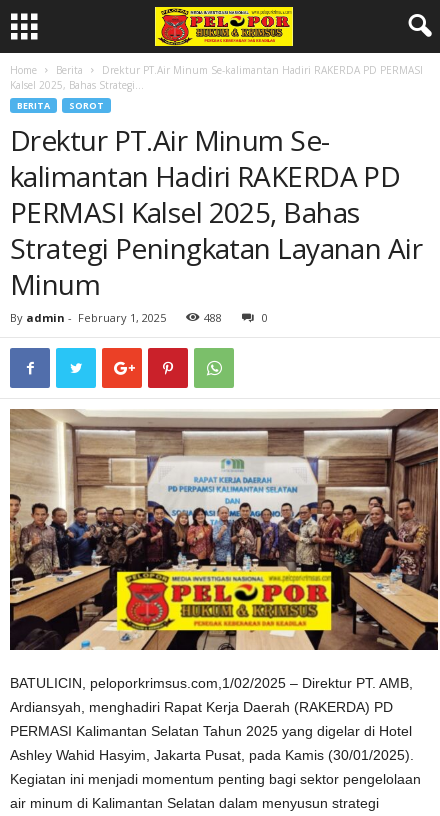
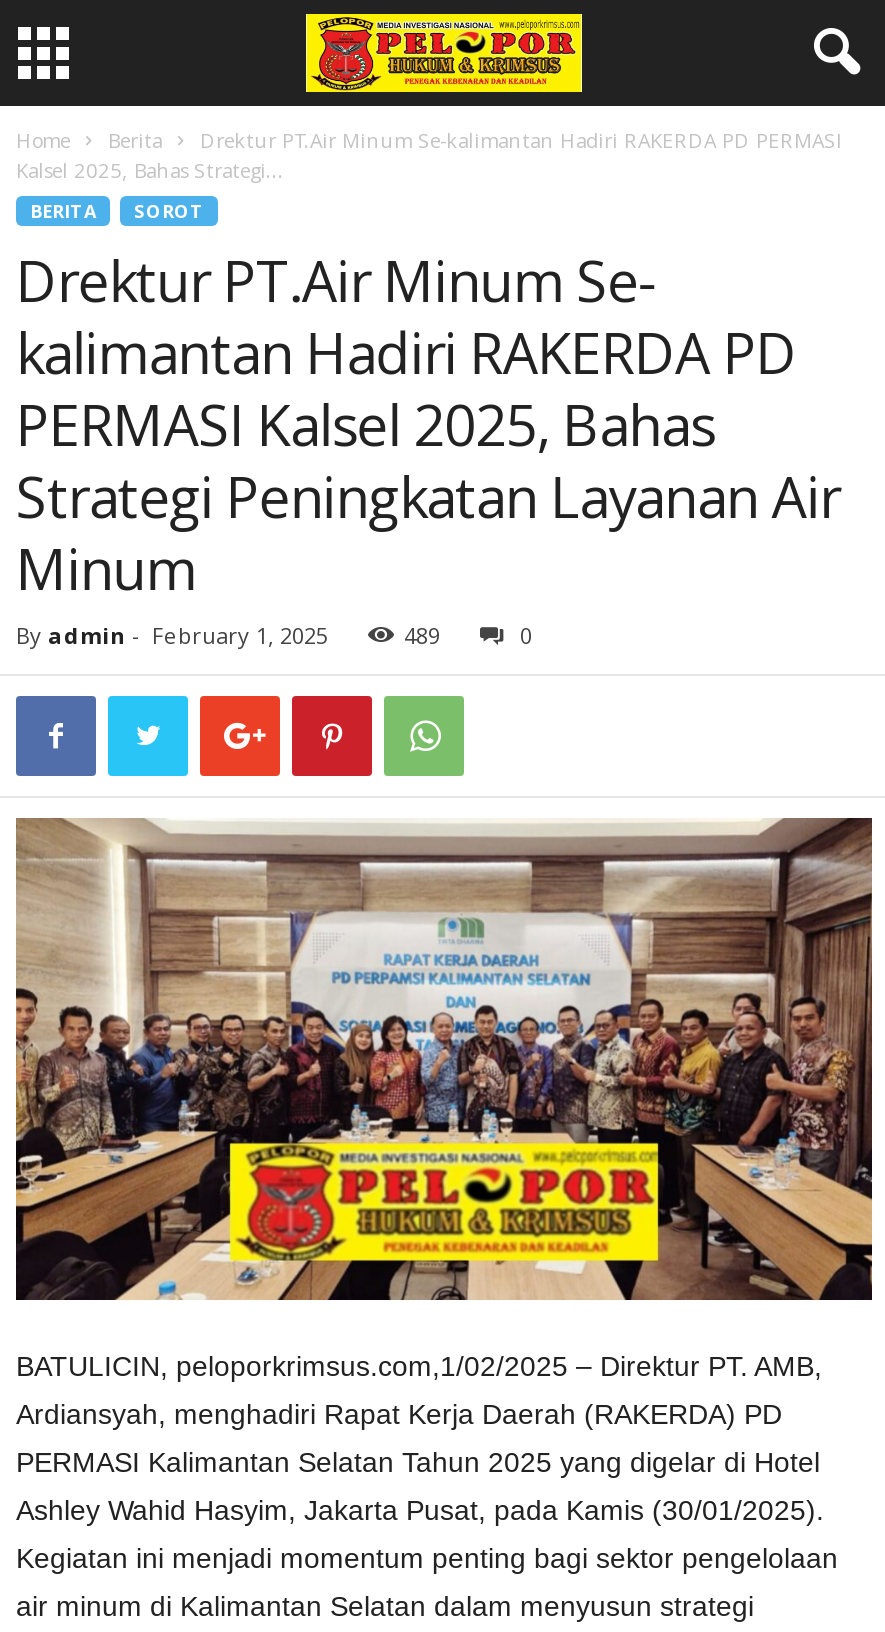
- 488
+ 489
